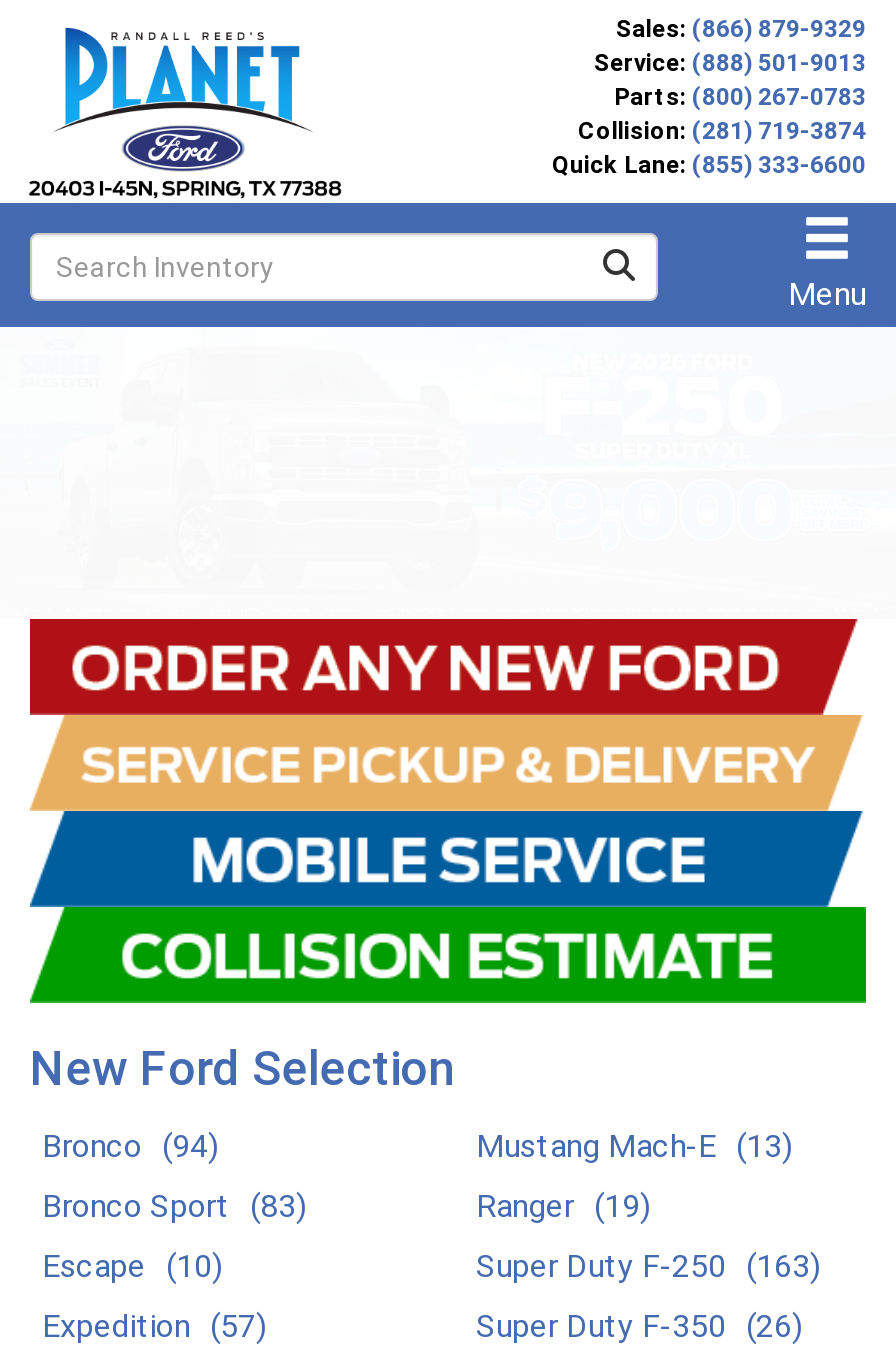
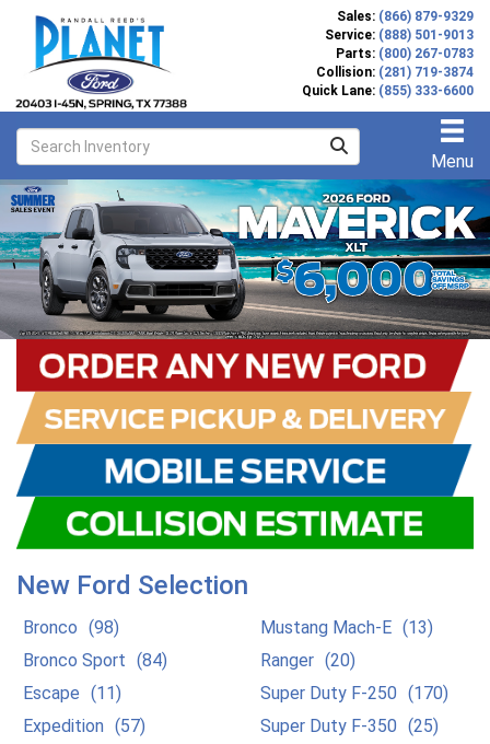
+ [image]

- Bronco (94)
+ Bronco (98)

- Bronco Sport (83)
+ Bronco Sport (84)

- Ranger (19)
+ Ranger (20)

- Escape (10)
+ Escape (11)

- Super Duty F-250 (163)
+ Super Duty F-250 (170)

- Super Duty F-350 (26)
+ Super Duty F-350 (25)
